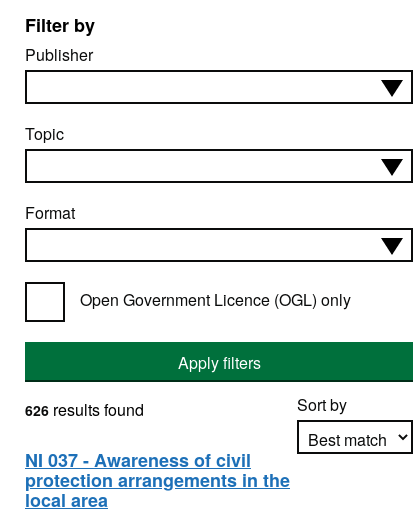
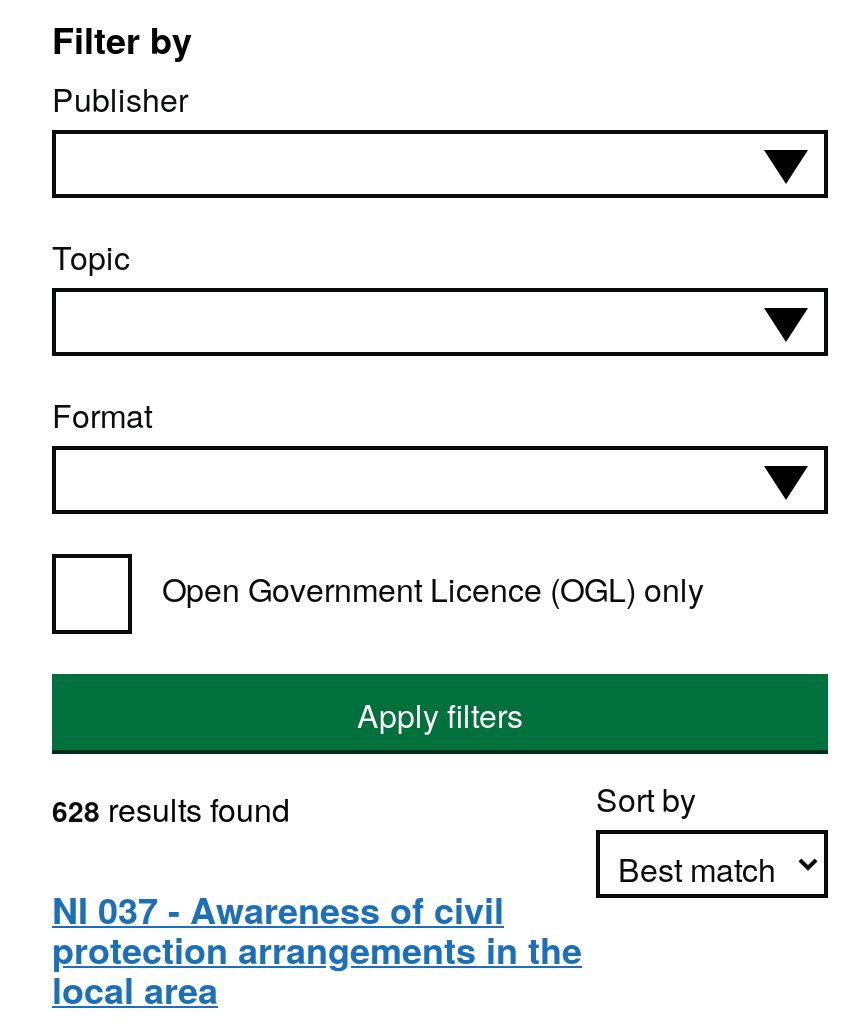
- 626 results found
+ 628 results found
